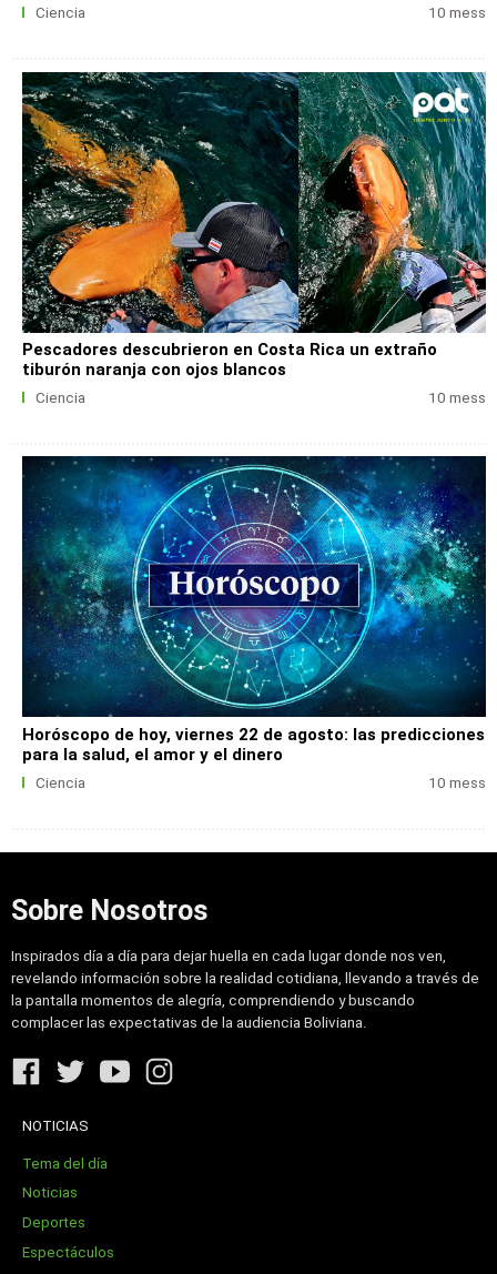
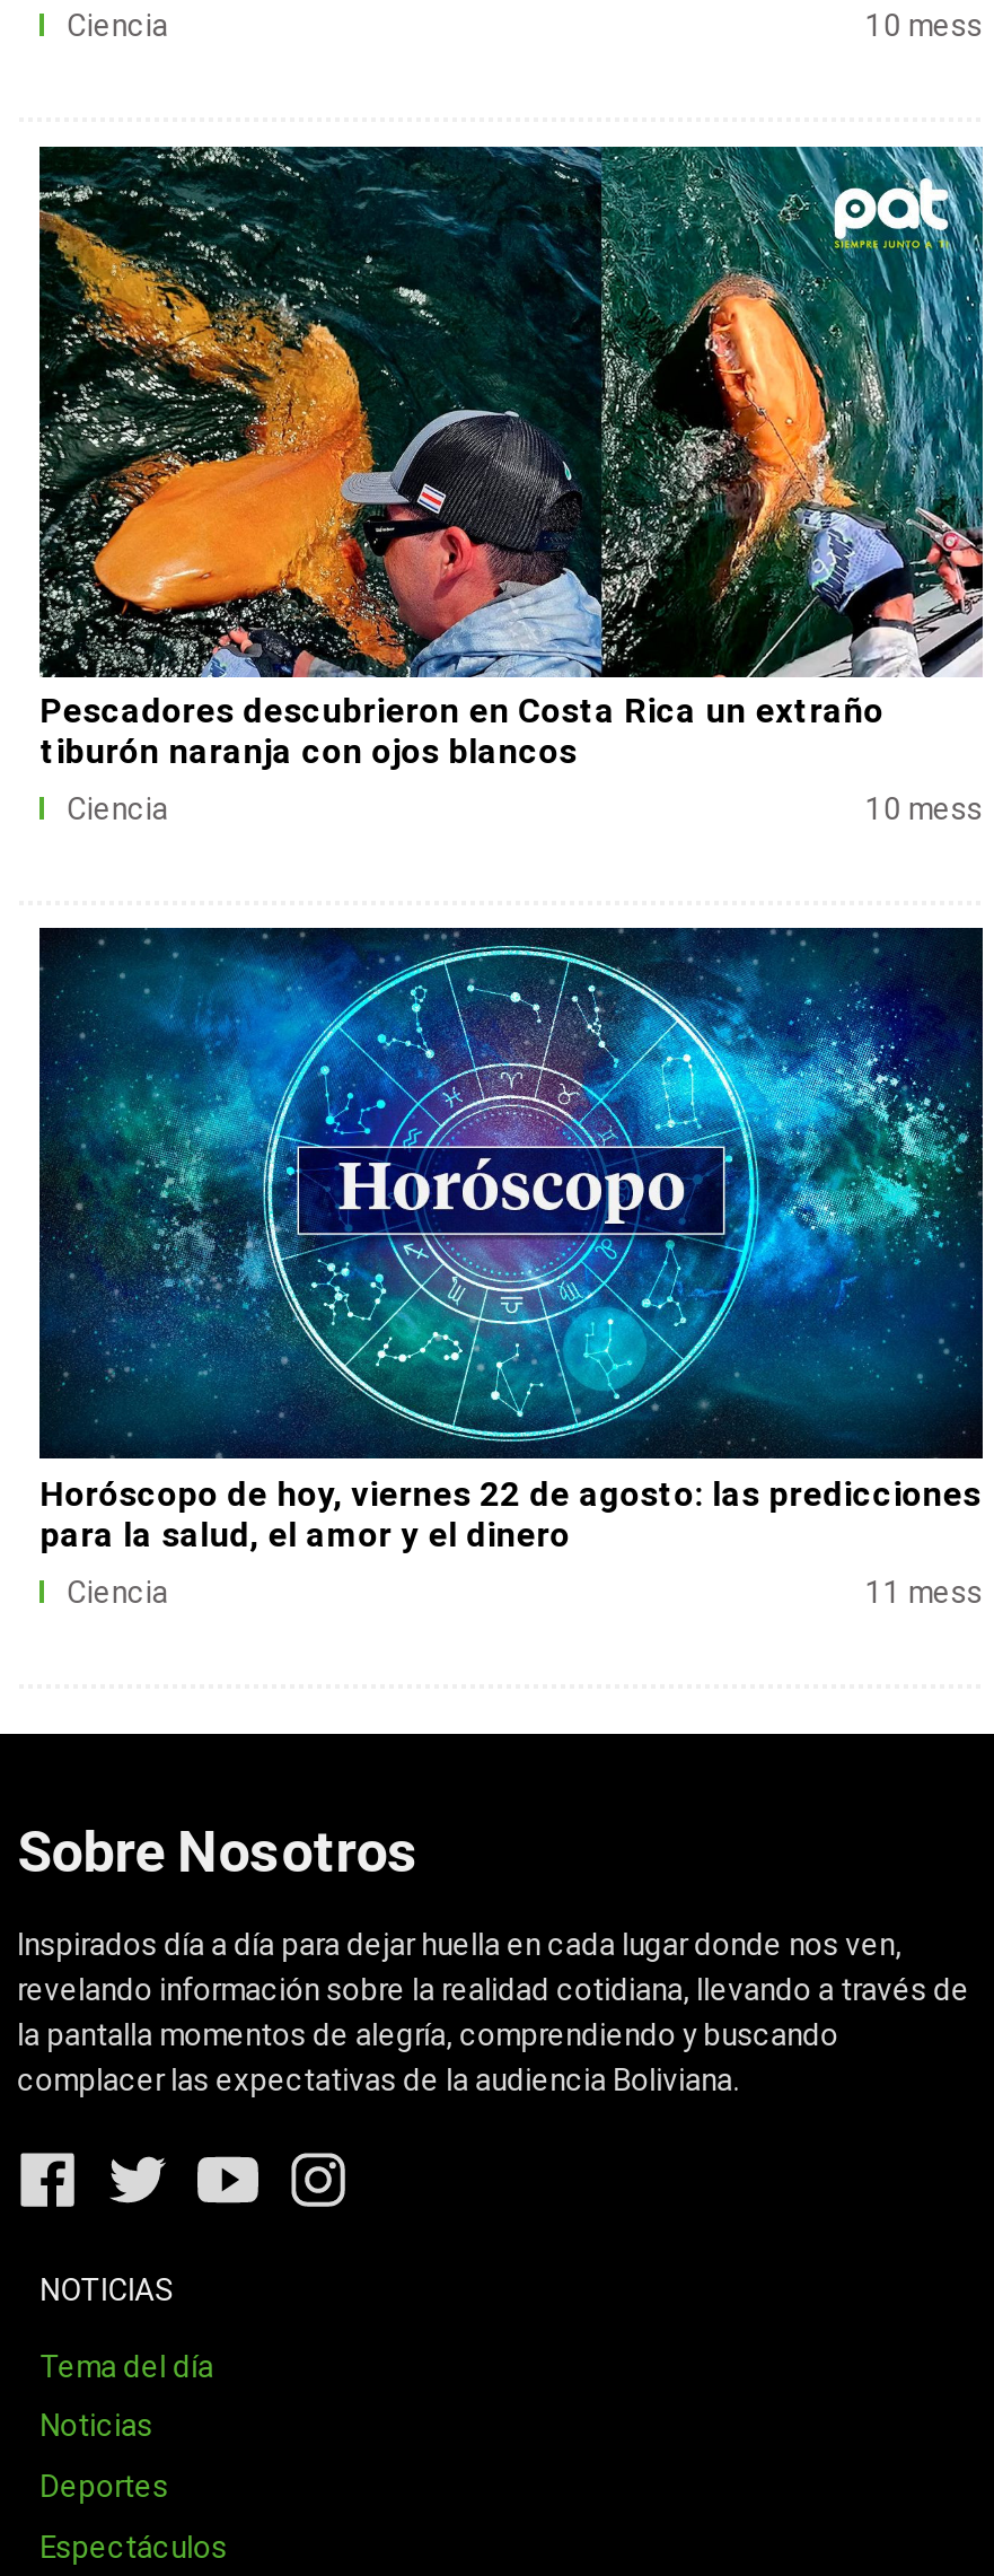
- 10 mess
+ 11 mess
